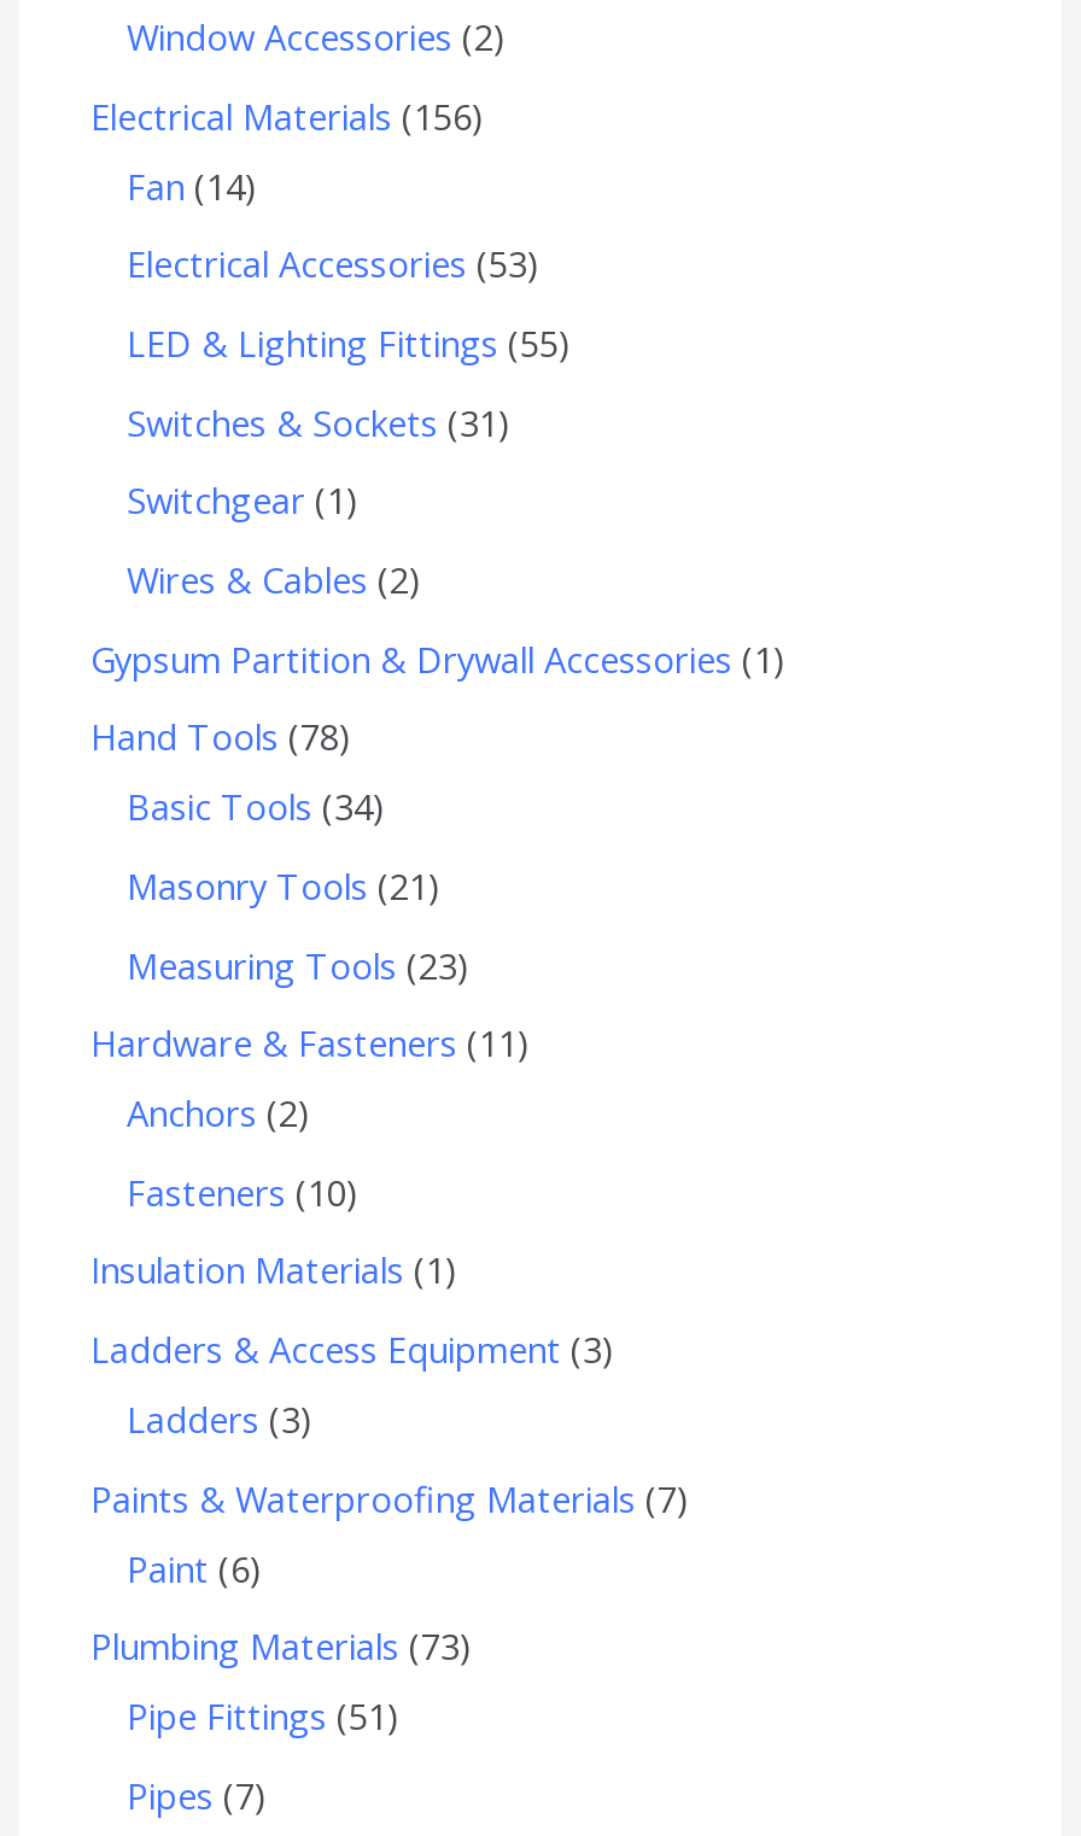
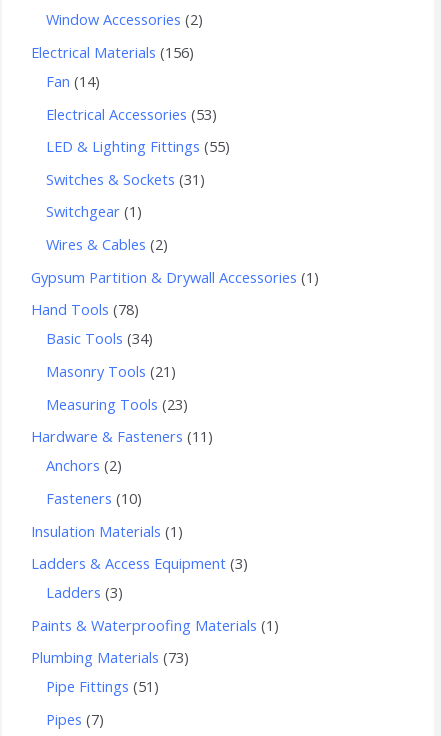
- Paints & Waterproofing Materials 7
+ Paints & Waterproofing Materials 1

- Paint 6
